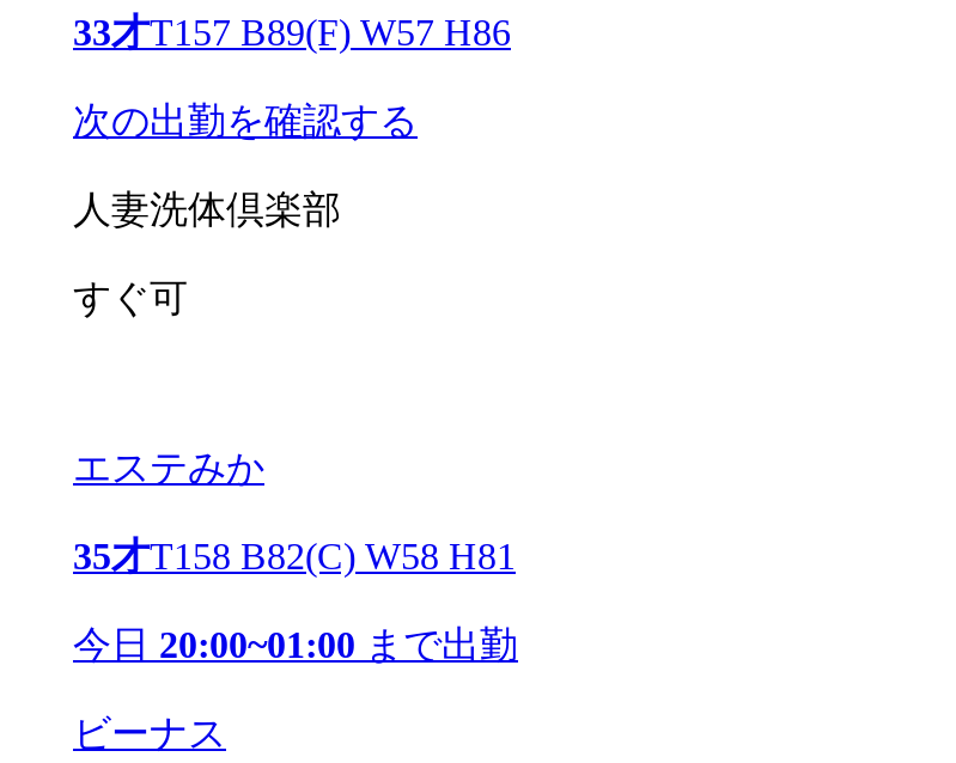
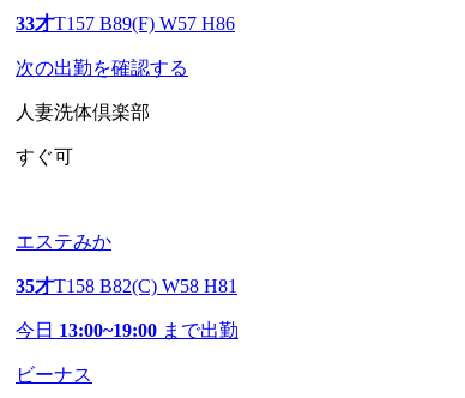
- 今日20:00~01:00まで出勤
+ 今日13:00~19:00まで出勤
